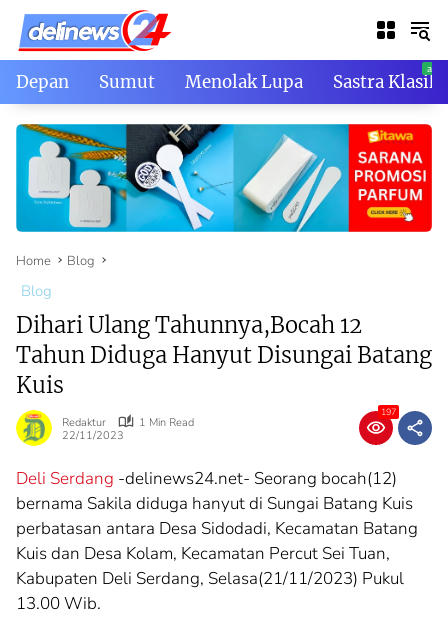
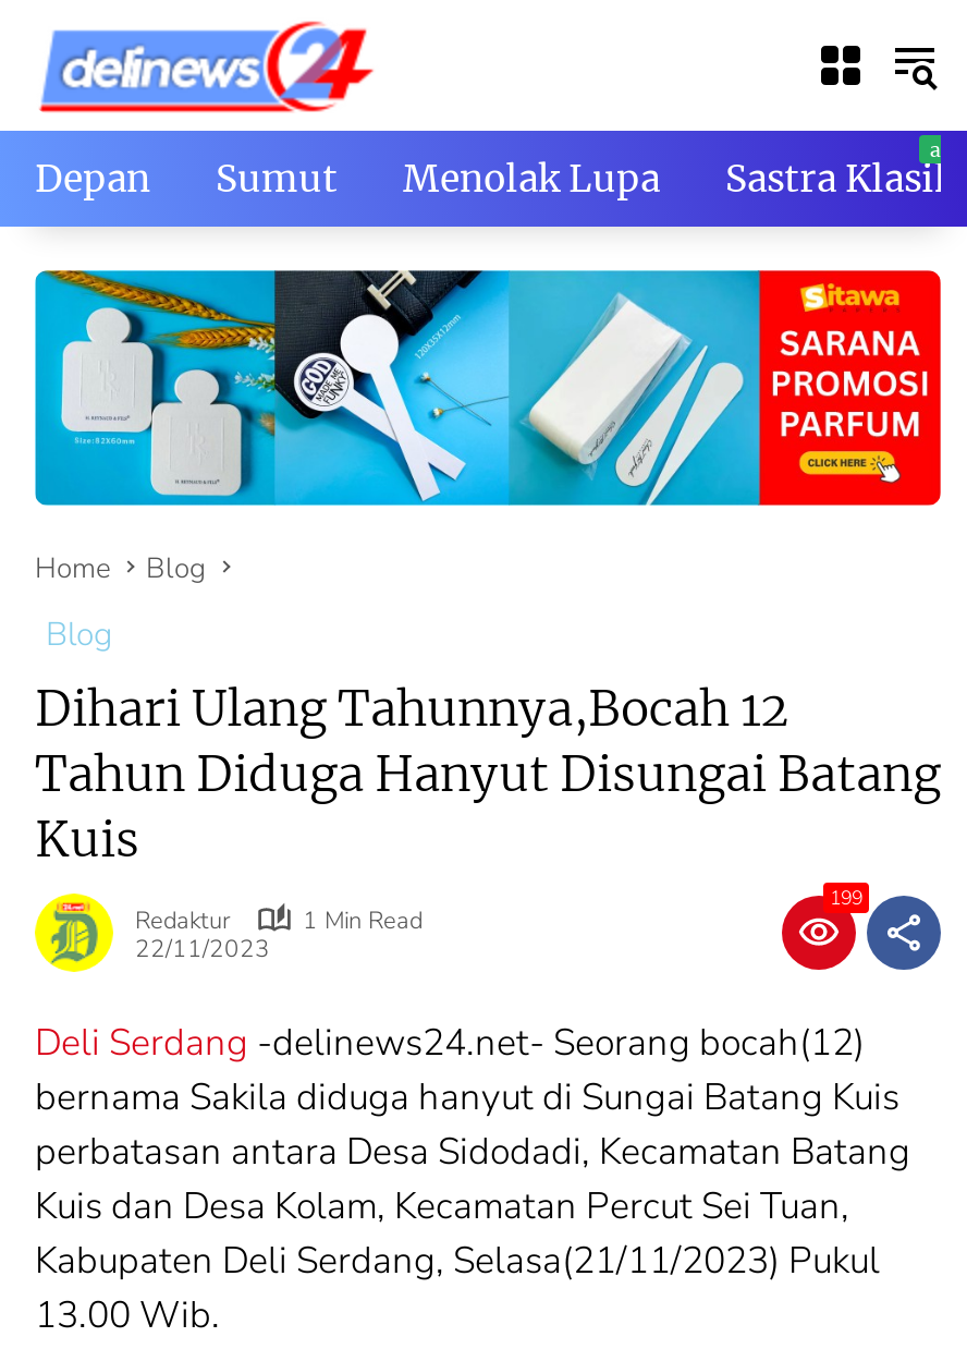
- 197
+ 199
